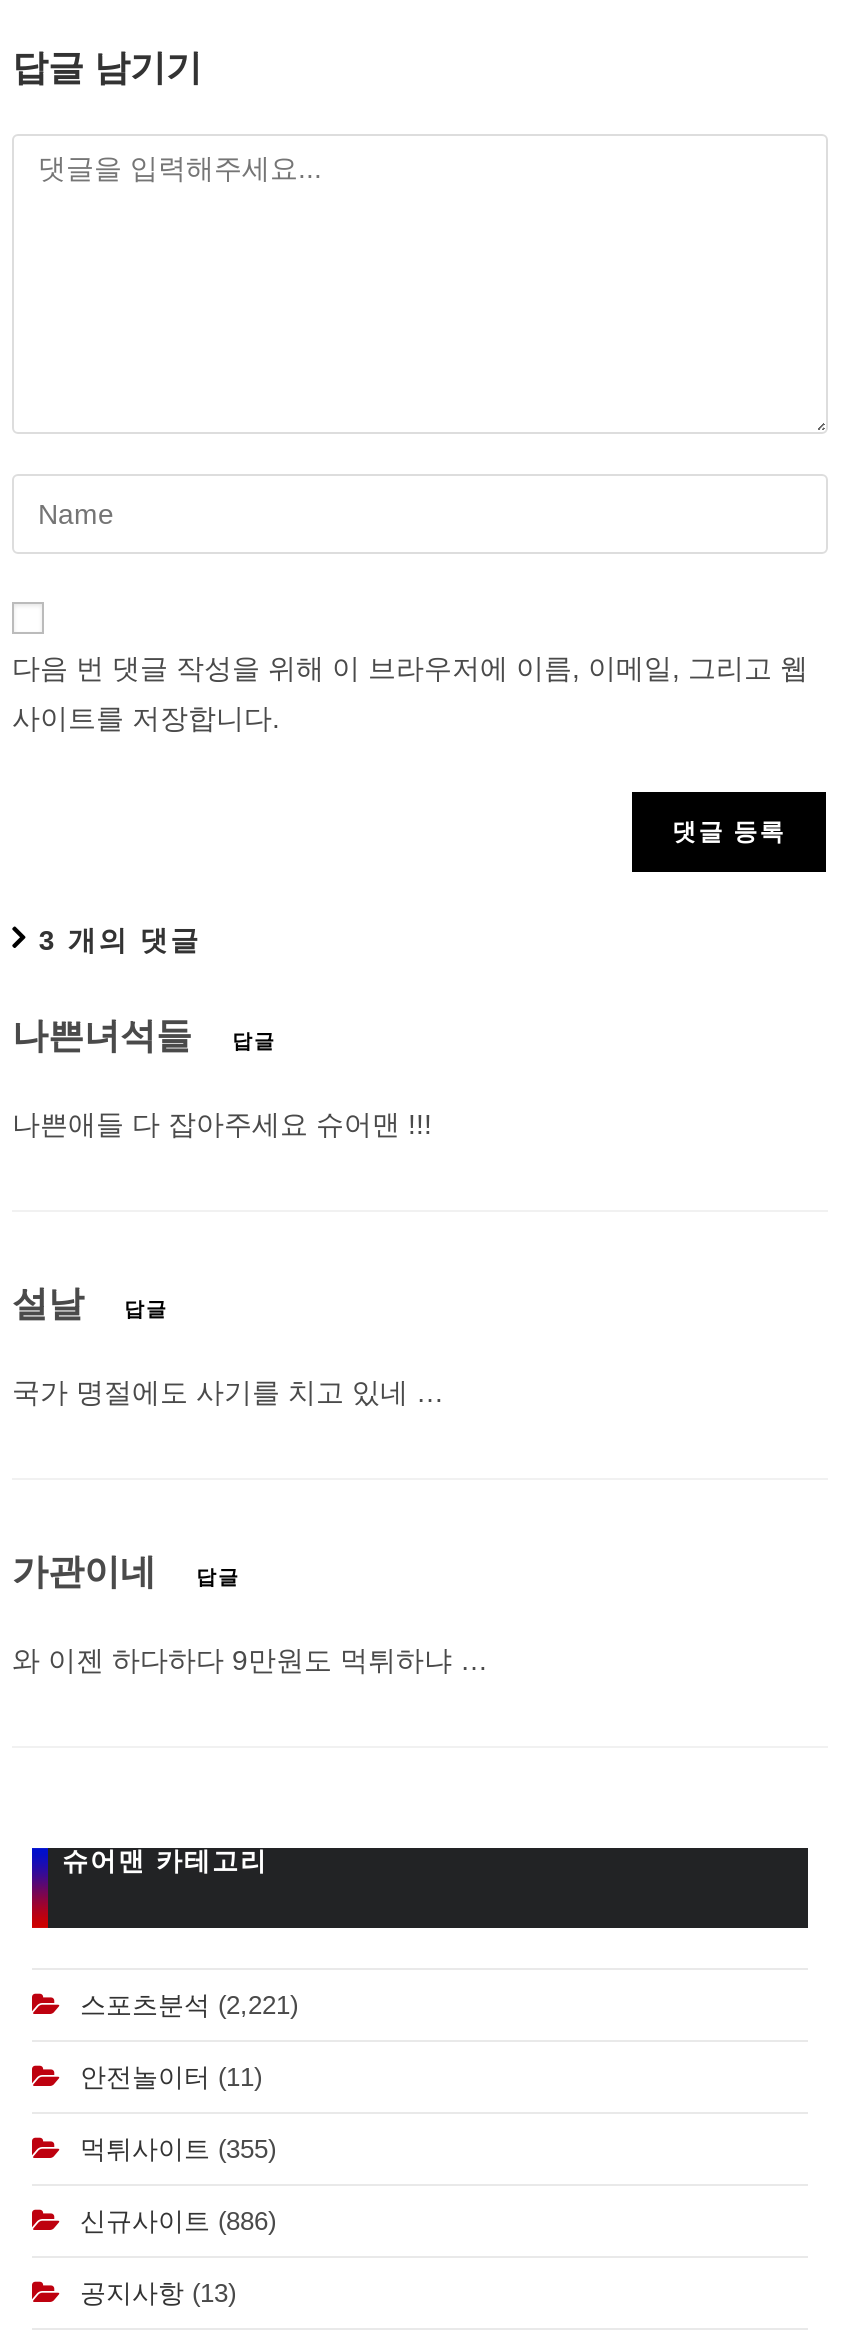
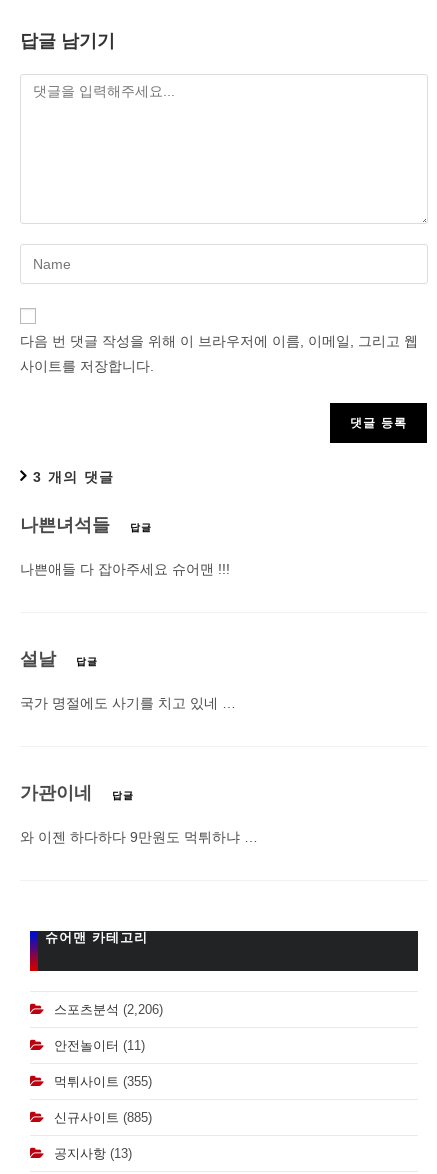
- 스포츠분석 (2,221)
+ 스포츠분석 (2,206)

- 신규사이트 (886)
+ 신규사이트 (885)
